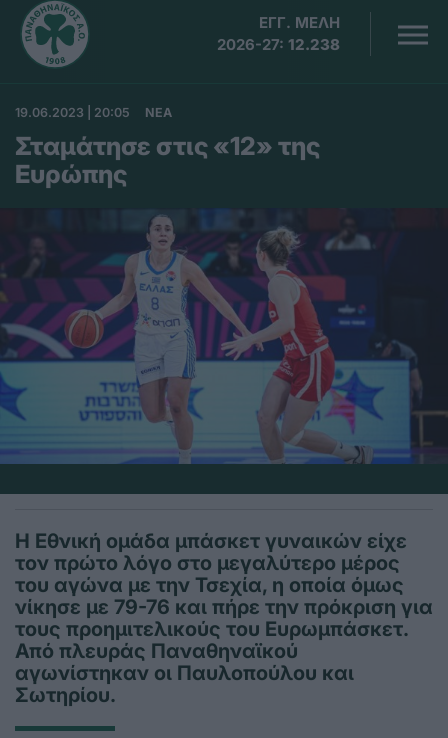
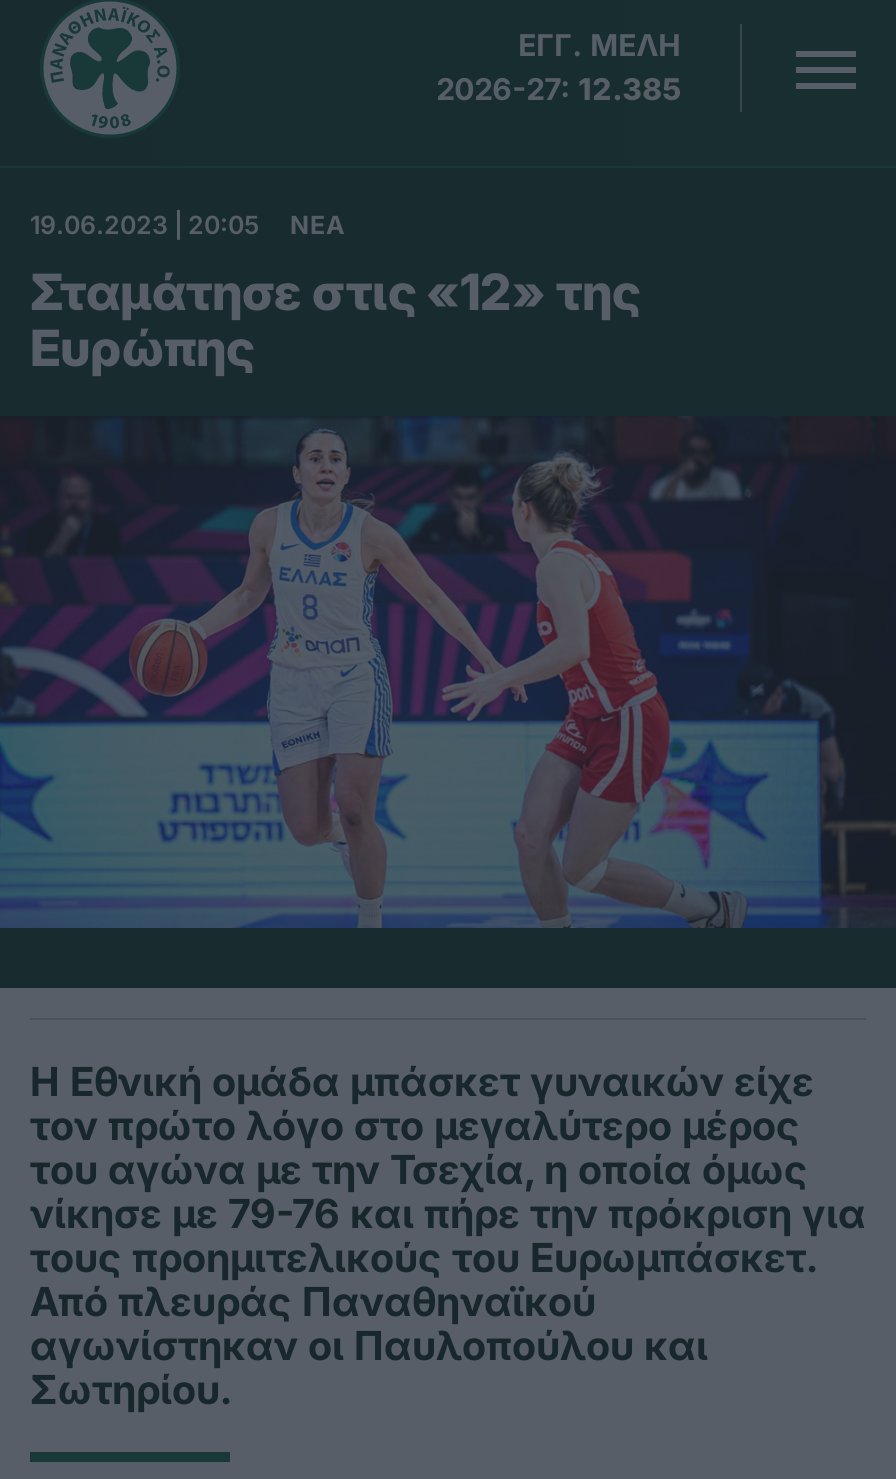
- 2026-27: 12.238
+ 2026-27: 12.385
